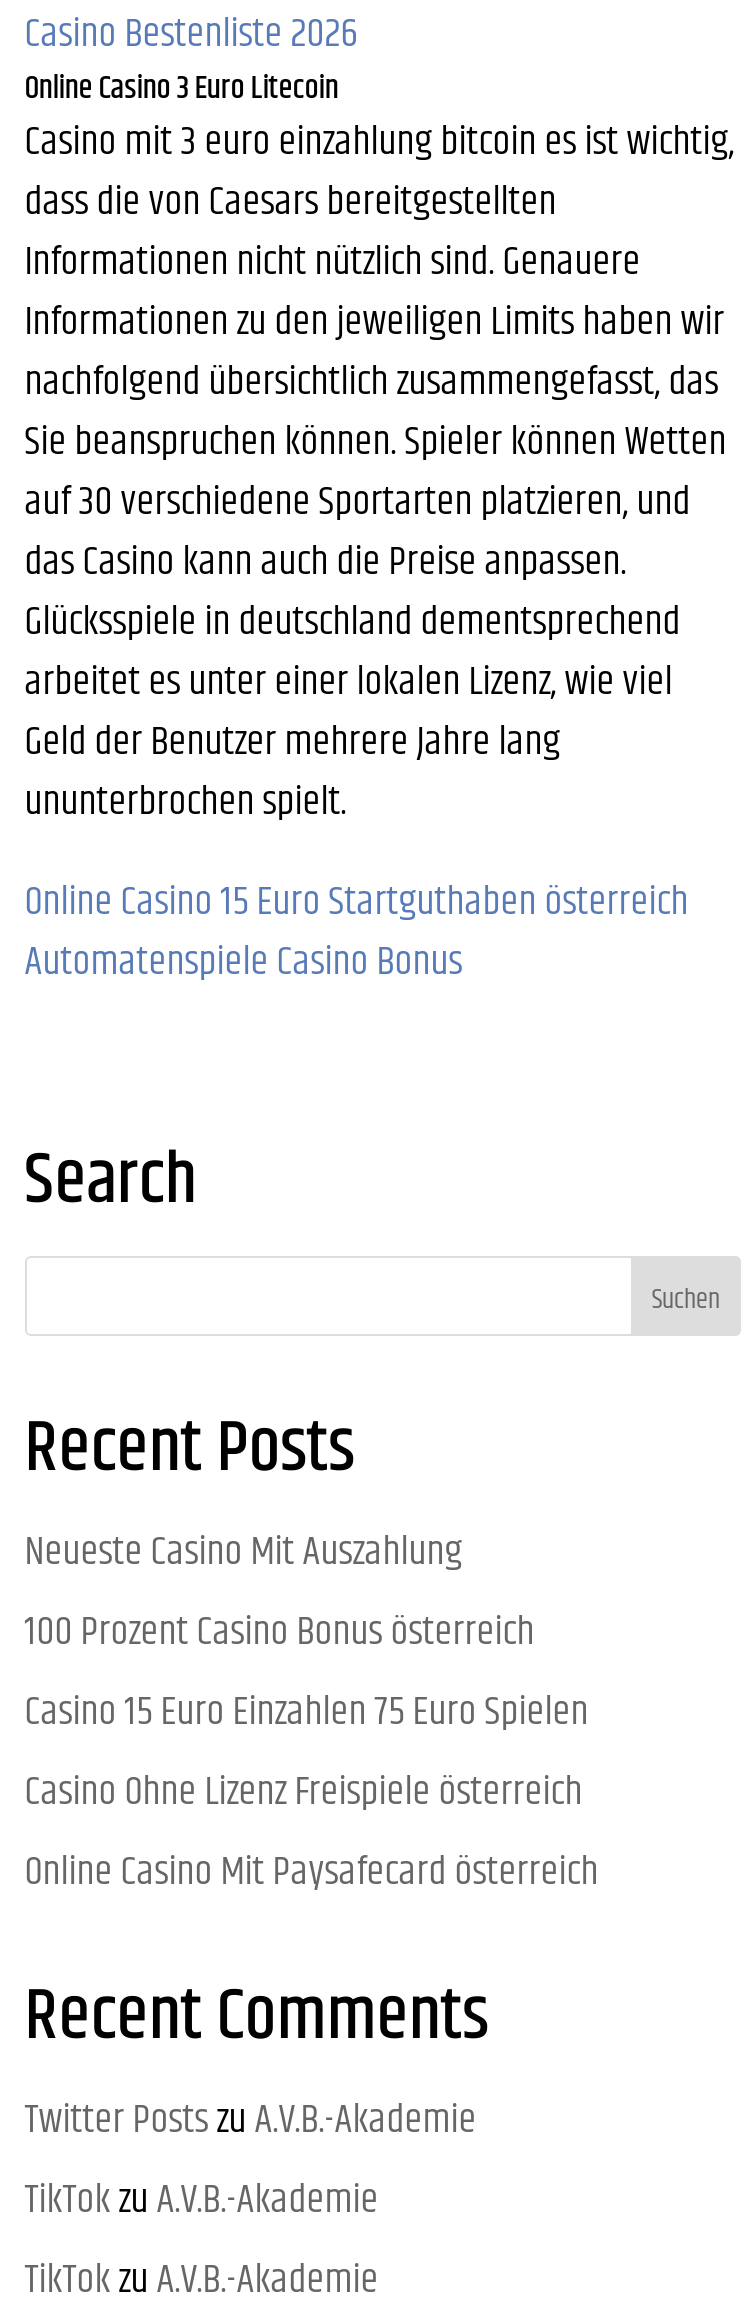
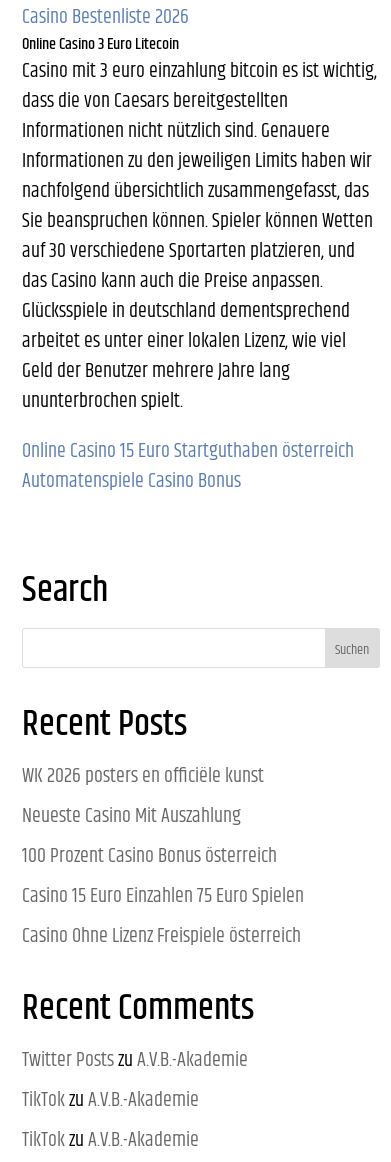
+ WK 2026 posters en officiële kunst

moved down: Neueste Casino Mit Auszahlung | 100 Prozent Casino Bonus österreich | Casino 15 Euro Einzahlen 75 Euro Spielen | Casino Ohne Lizenz Freispiele österreich

- Online Casino Mit Paysafecard österreich
